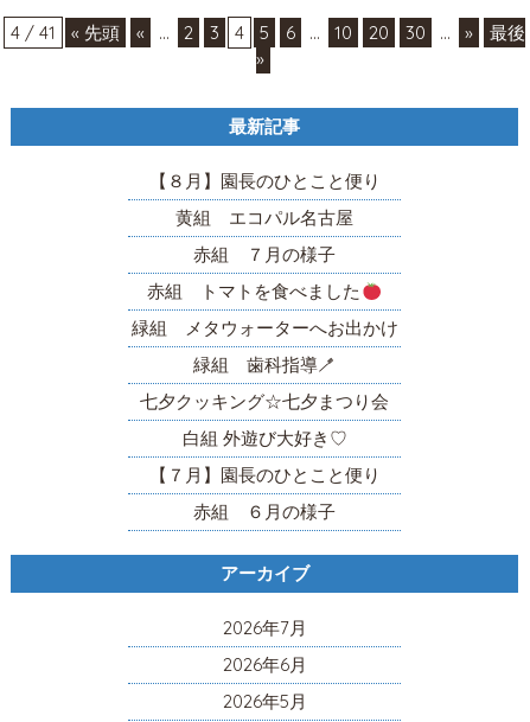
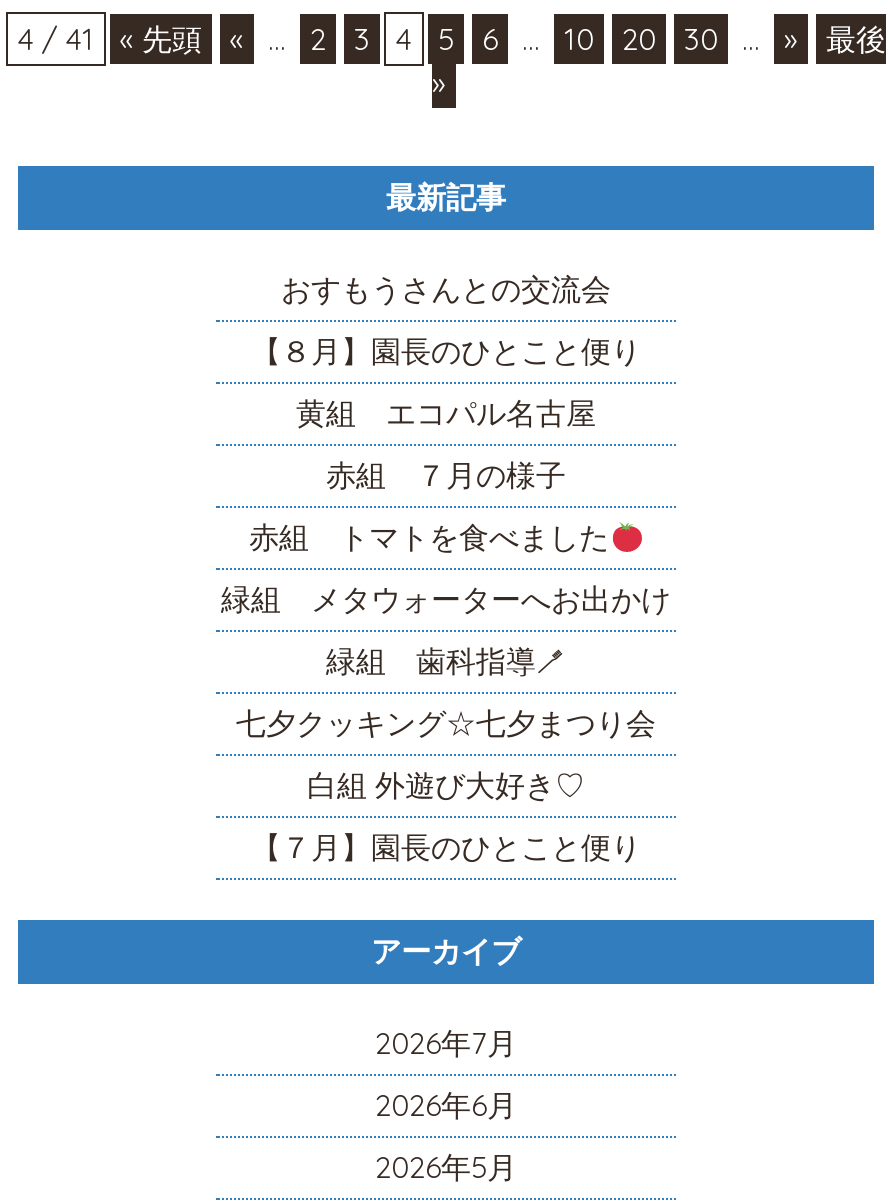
+ おすもうさんとの交流会

moved down: 【８月】園長のひとこと便り | 黄組 エコパル名古屋 | 赤組 ７月の様子 | 赤組 トマトを食べました | 緑組 メタウォーターへお出かけ | 【７月】園長のひとこと便り

- 赤組 ６月の様子
